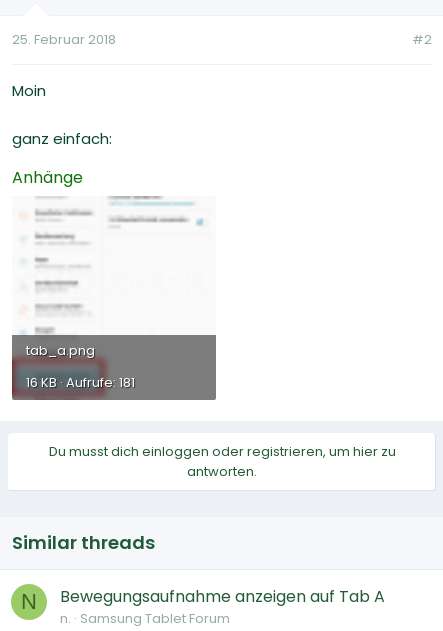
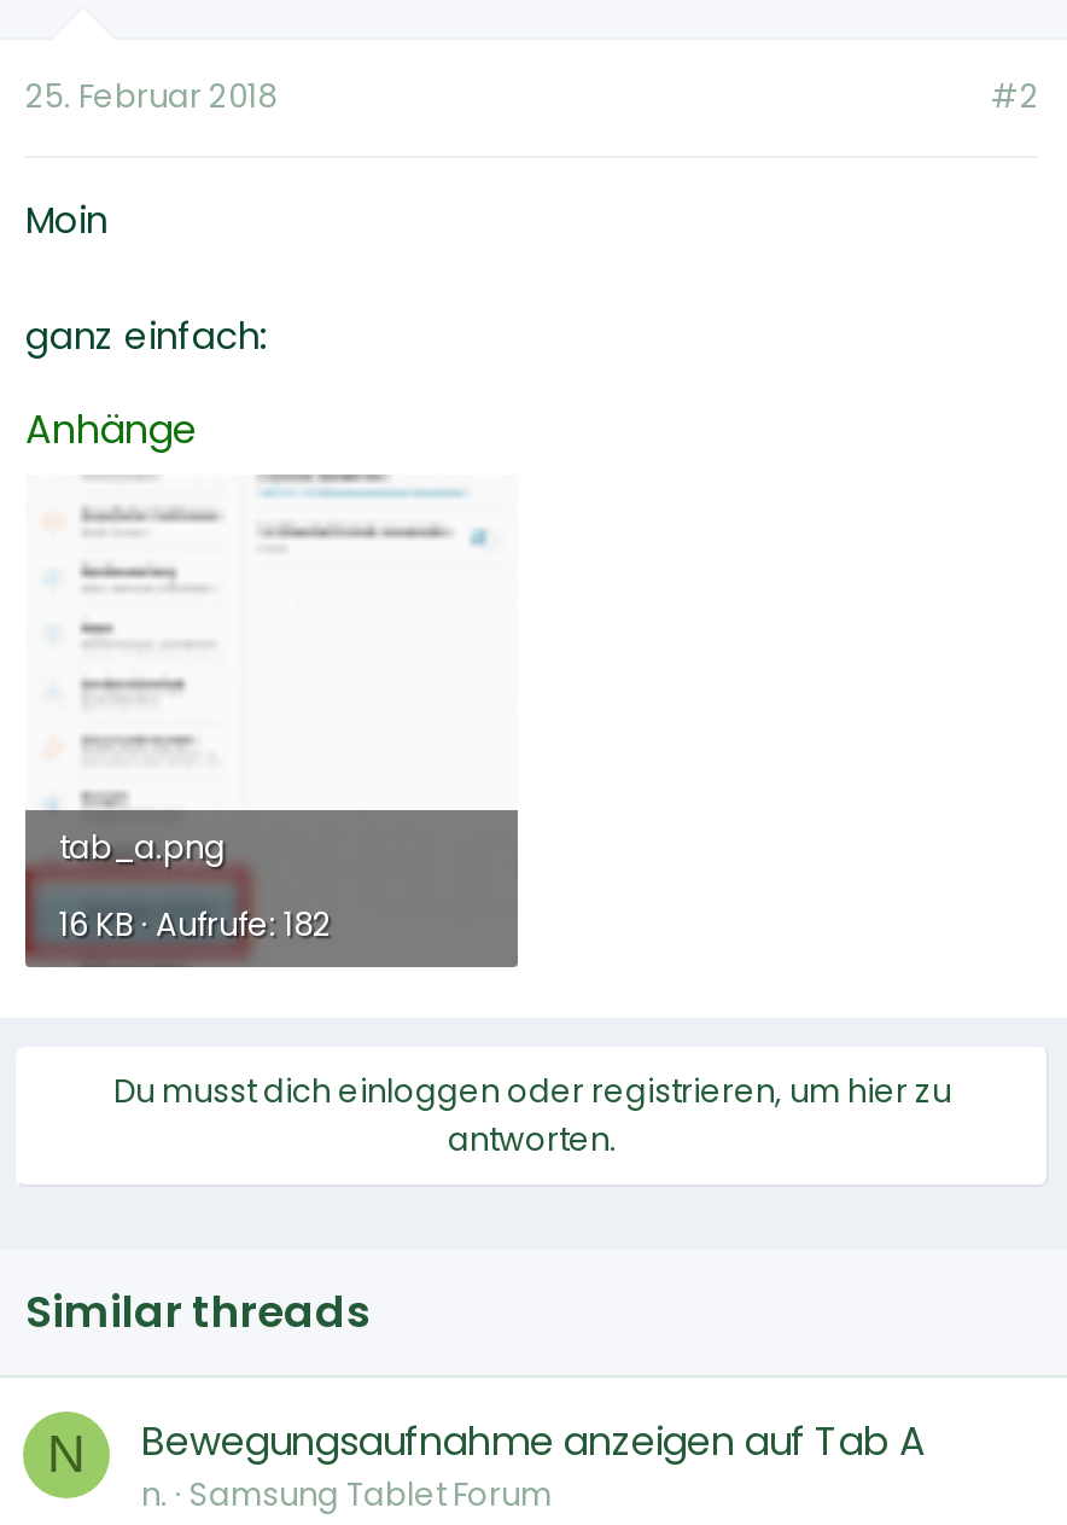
- 16 KB · Aufrufe: 181
+ 16 KB · Aufrufe: 182
